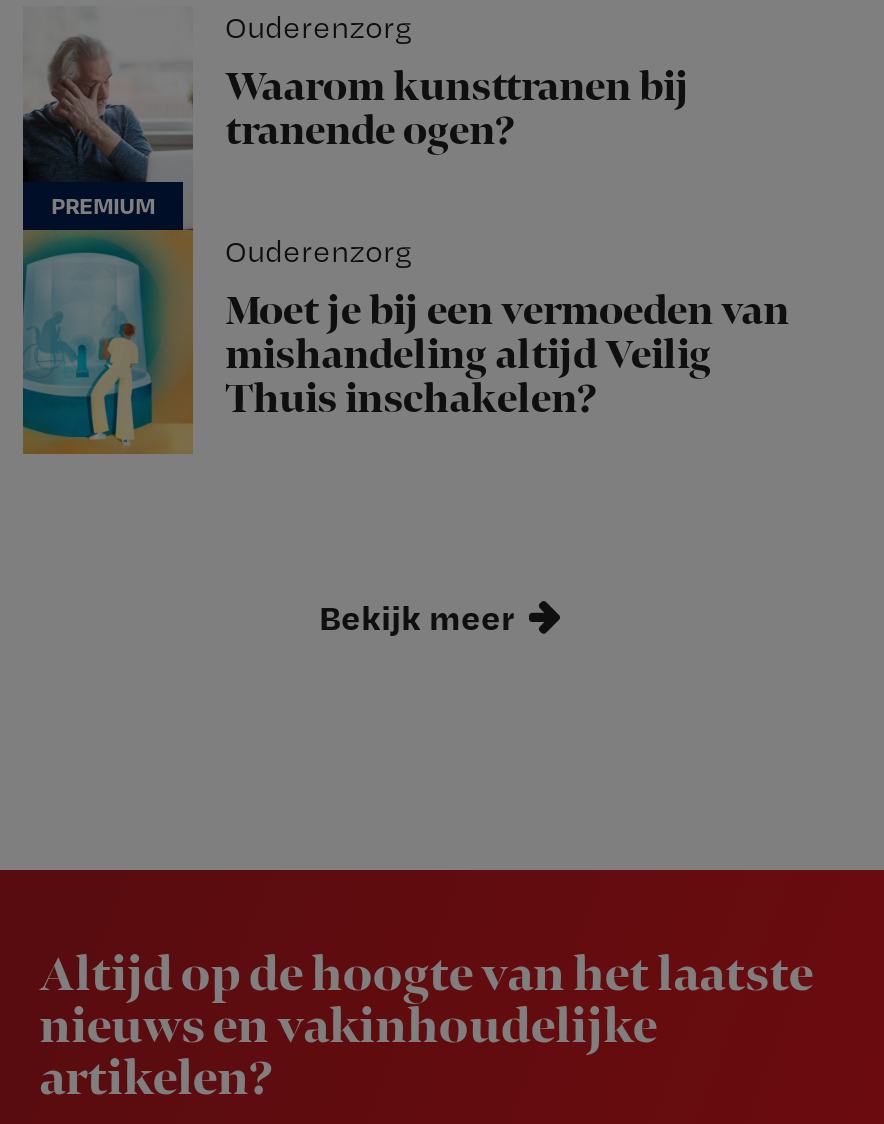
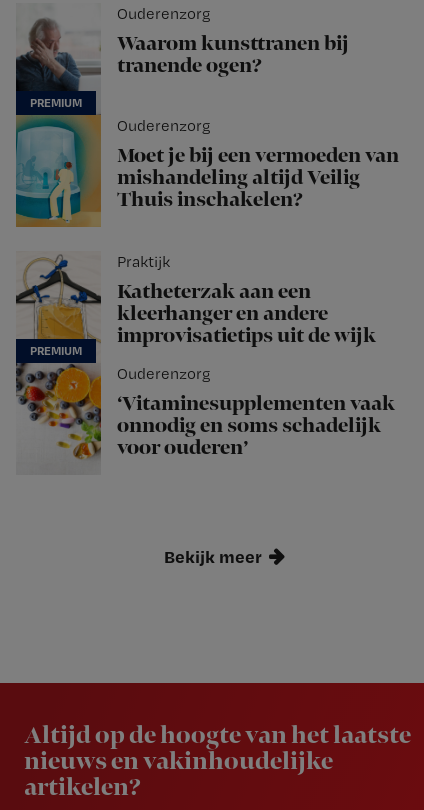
+ [image]
+ Praktijk
+ Katheterzak aan een
+ kleerhanger en andere
+ improvisatietips uit de wijk
+ Ouderenzorg
+ ‘Vitaminesupplementen vaak
+ onnodig en soms schadelijk
+ voor ouderen’

+ [image]
